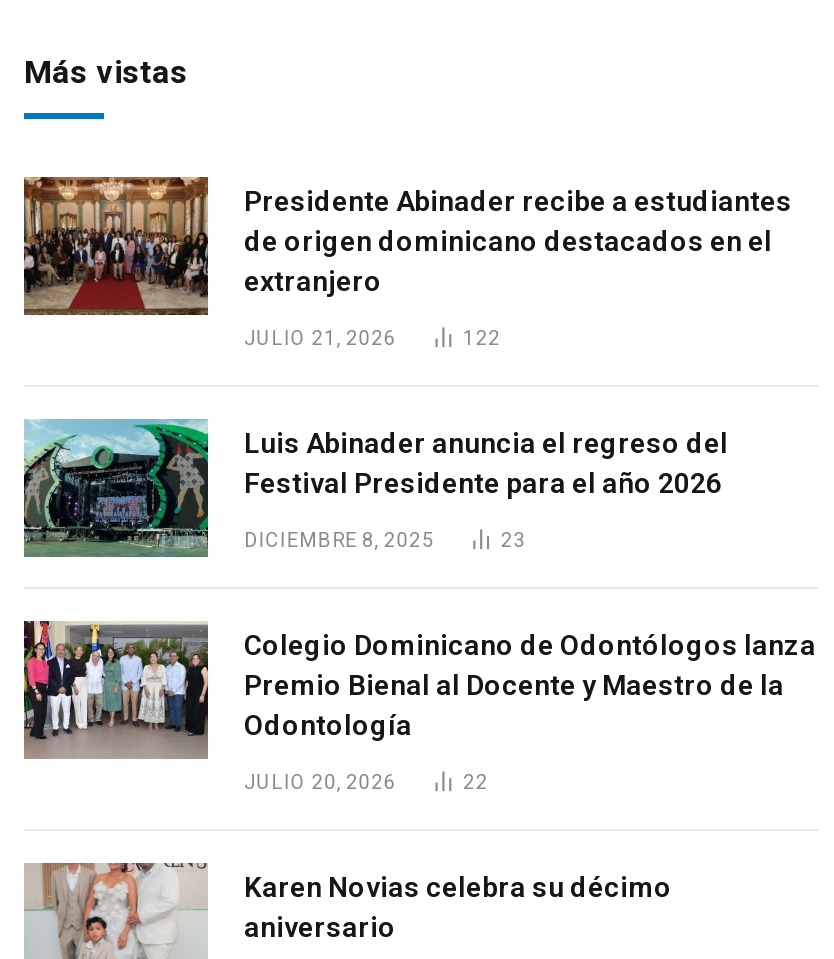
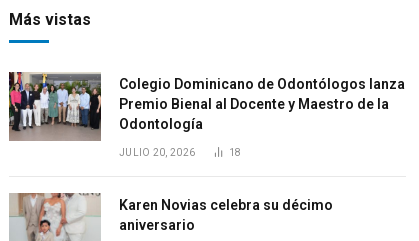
- [image]
- Presidente Abinader recibe a estudiantes
- de origen dominicano destacados en el
- extranjero
- JULIO 21, 2026
- 122
- Luis Abinader anuncia el regreso del
- Festival Presidente para el año 2026
- DICIEMBRE 8, 2025
- 23

- [image]

- 22
+ 18
